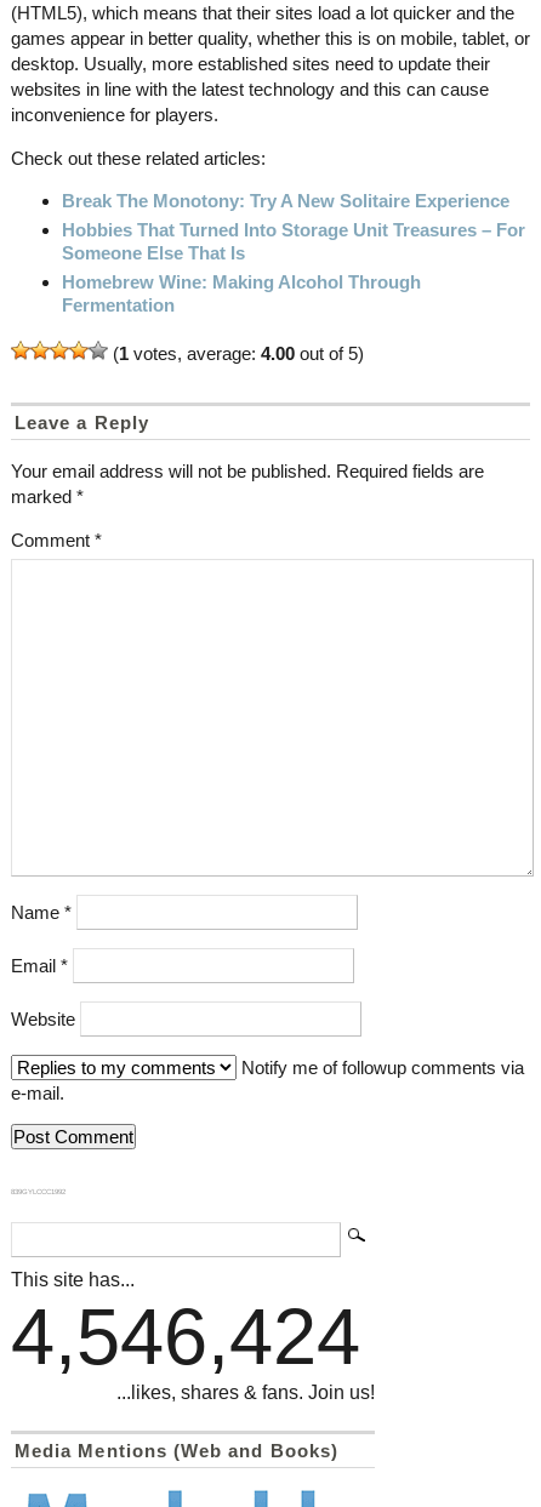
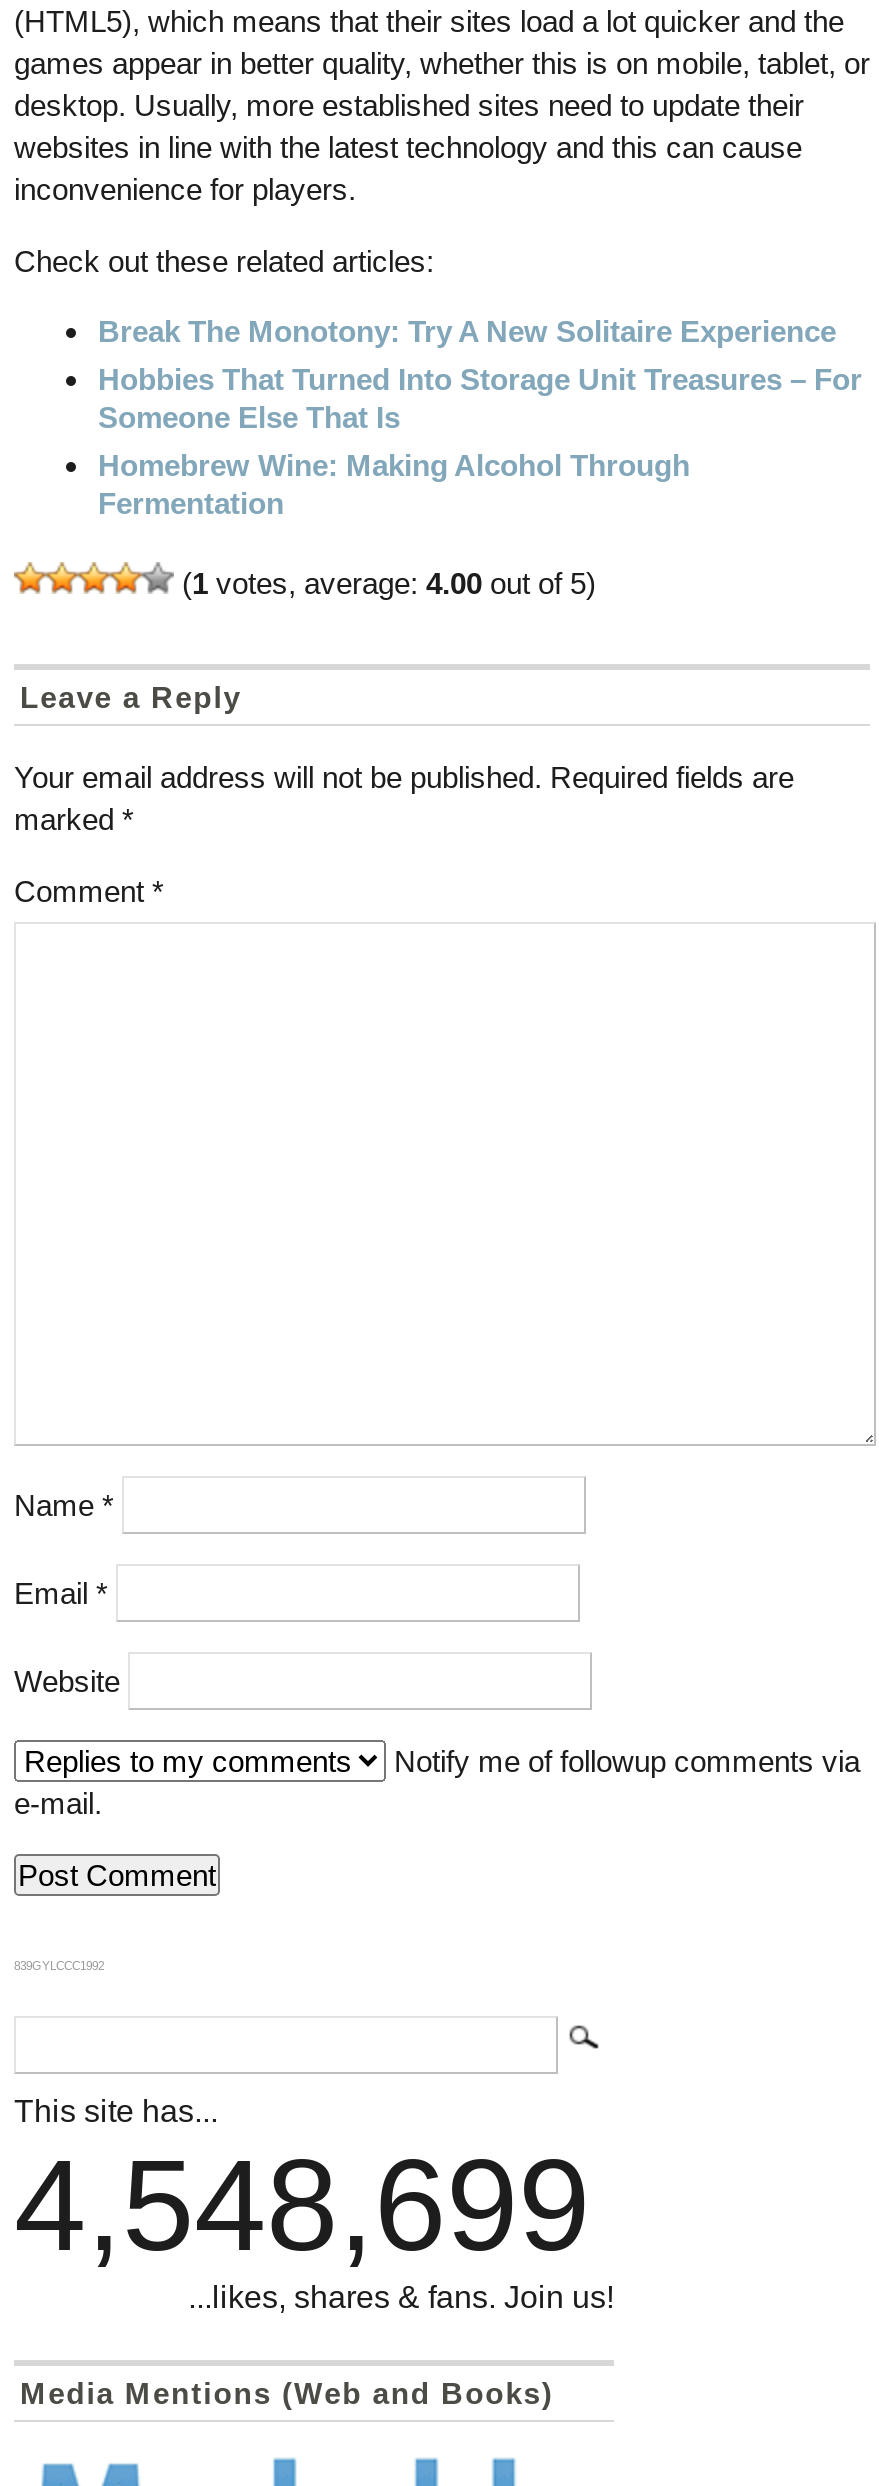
- 4,546,424
+ 4,548,699
